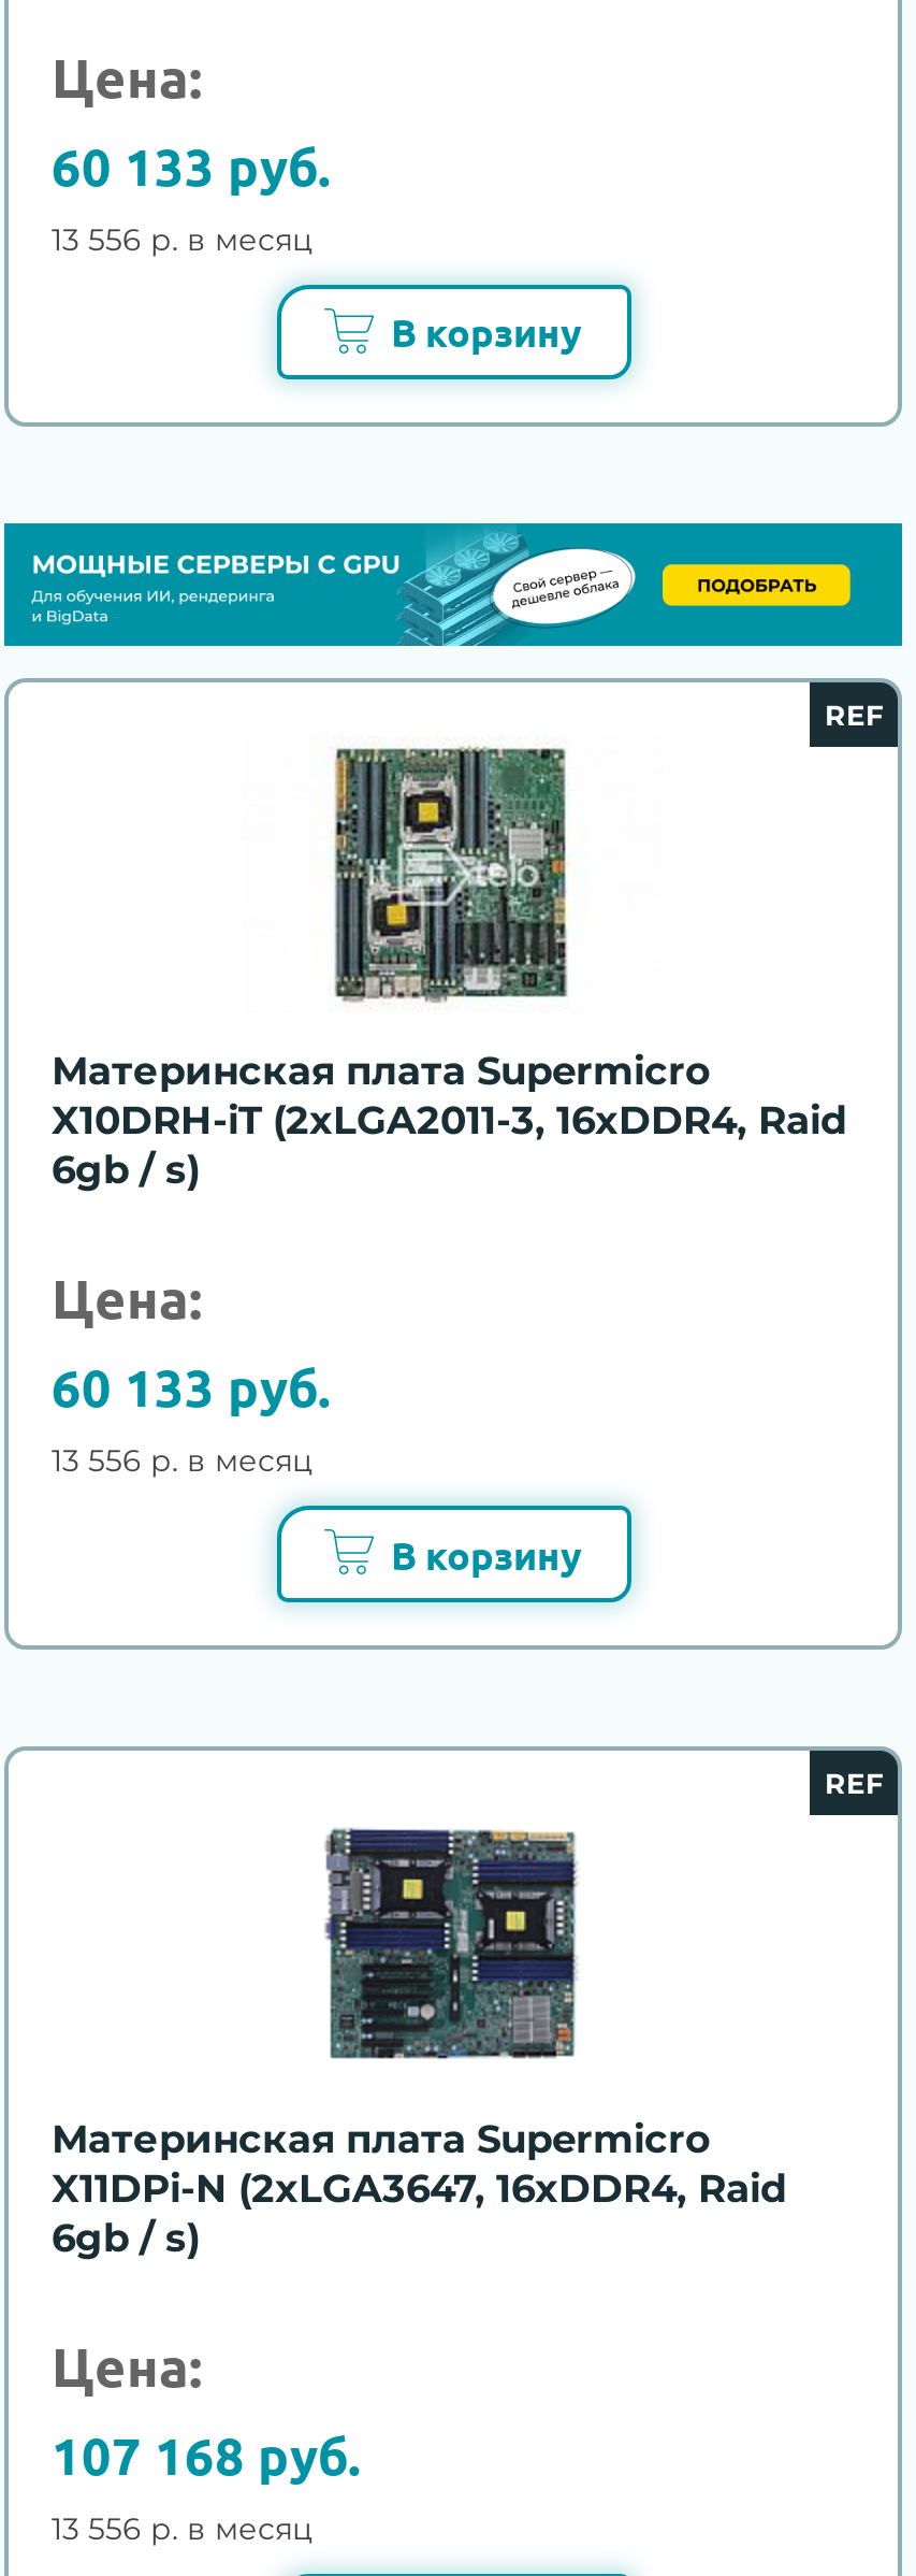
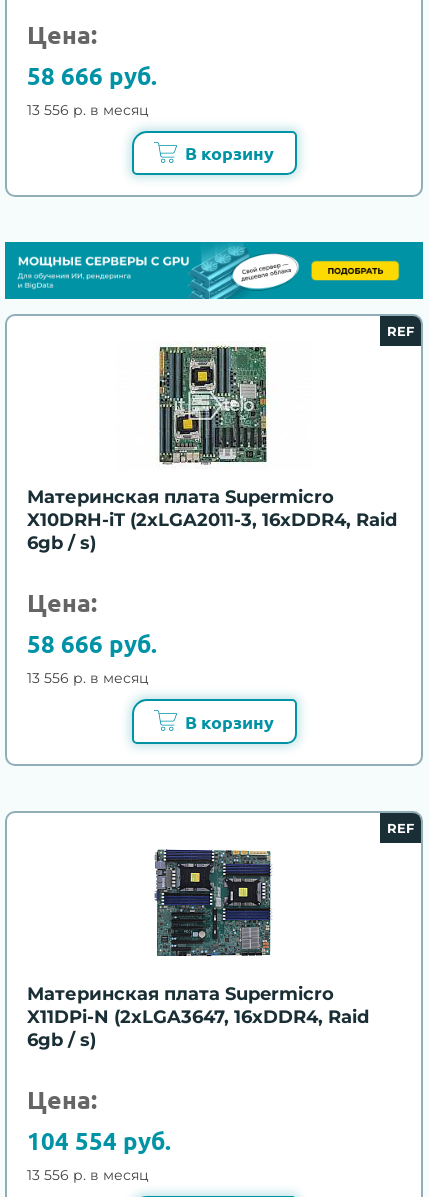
- 60 133 руб.
+ 58 666 руб.

- 60 133 руб.
+ 58 666 руб.

- 107 168 руб.
+ 104 554 руб.
